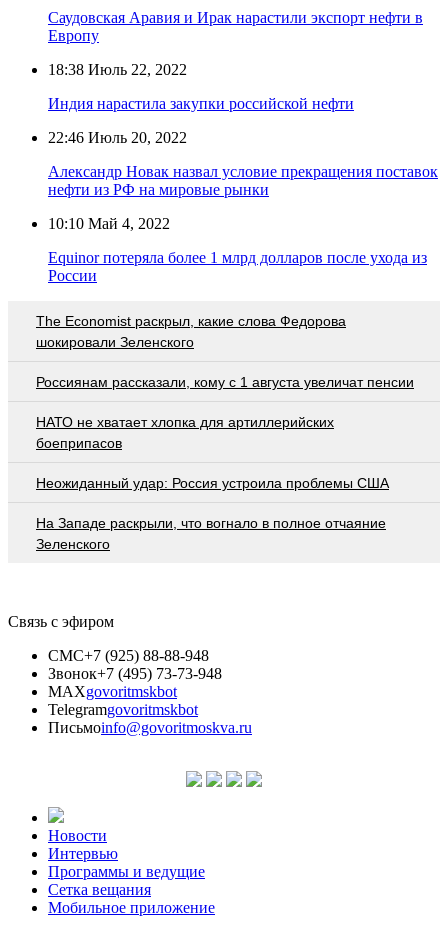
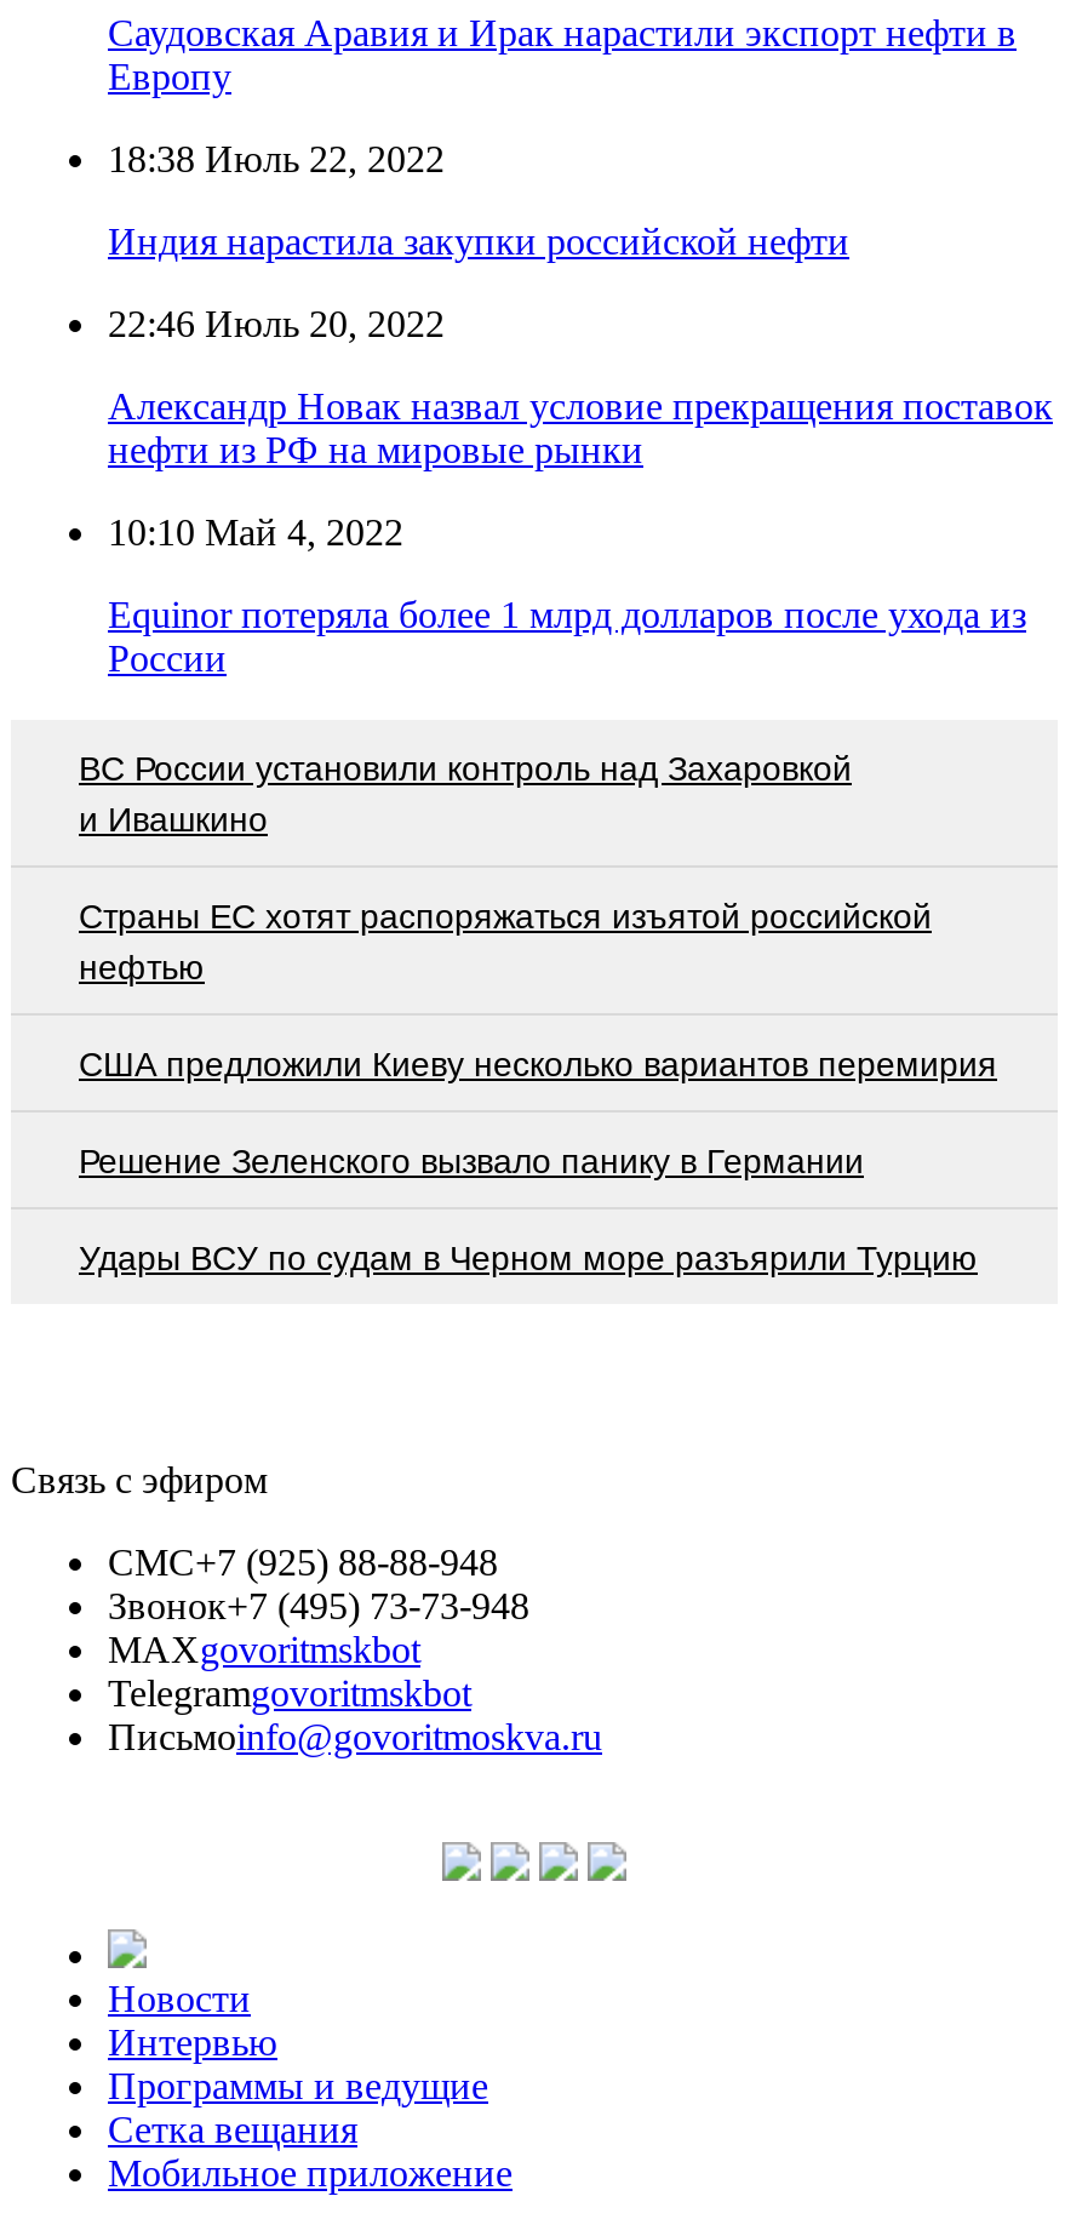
- The Economist раскрыл, какие слова Федорова
- шокировали Зеленского
+ ВС России установили контроль над Захаровкой
+ и Ивашкино

- Россиянам рассказали, кому с 1 августа увеличат пенсии
+ Страны ЕС хотят распоряжаться изъятой российской
+ нефтью

- НАТО не хватает хлопка для артиллерийских
- боеприпасов
+ США предложили Киеву несколько вариантов перемирия

- Неожиданный удар: Россия устроила проблемы США
+ Решение Зеленского вызвало панику в Германии

- На Западе раскрыли, что вогнало в полное отчаяние
- Зеленского
+ Удары ВСУ по судам в Черном море разъярили Турцию
